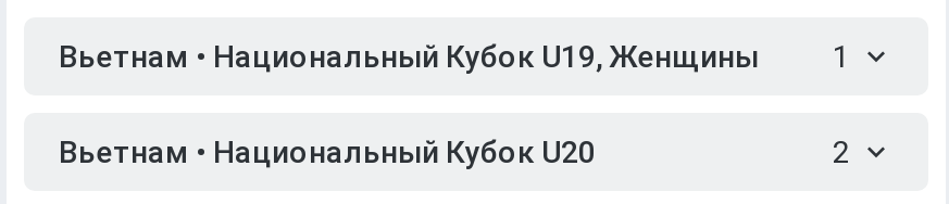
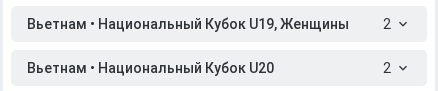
- 1
+ 2
